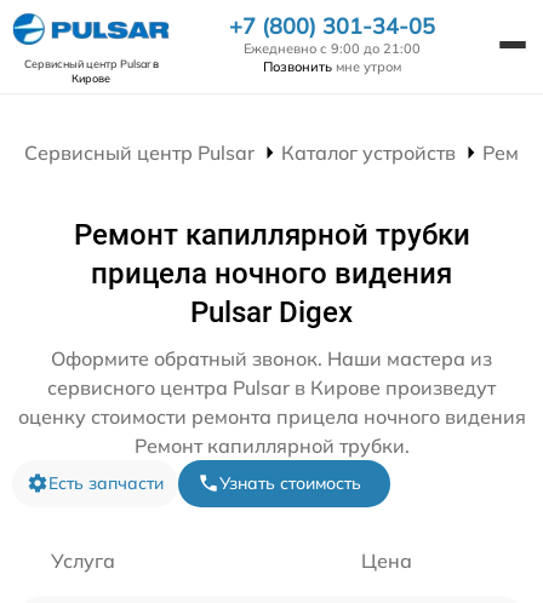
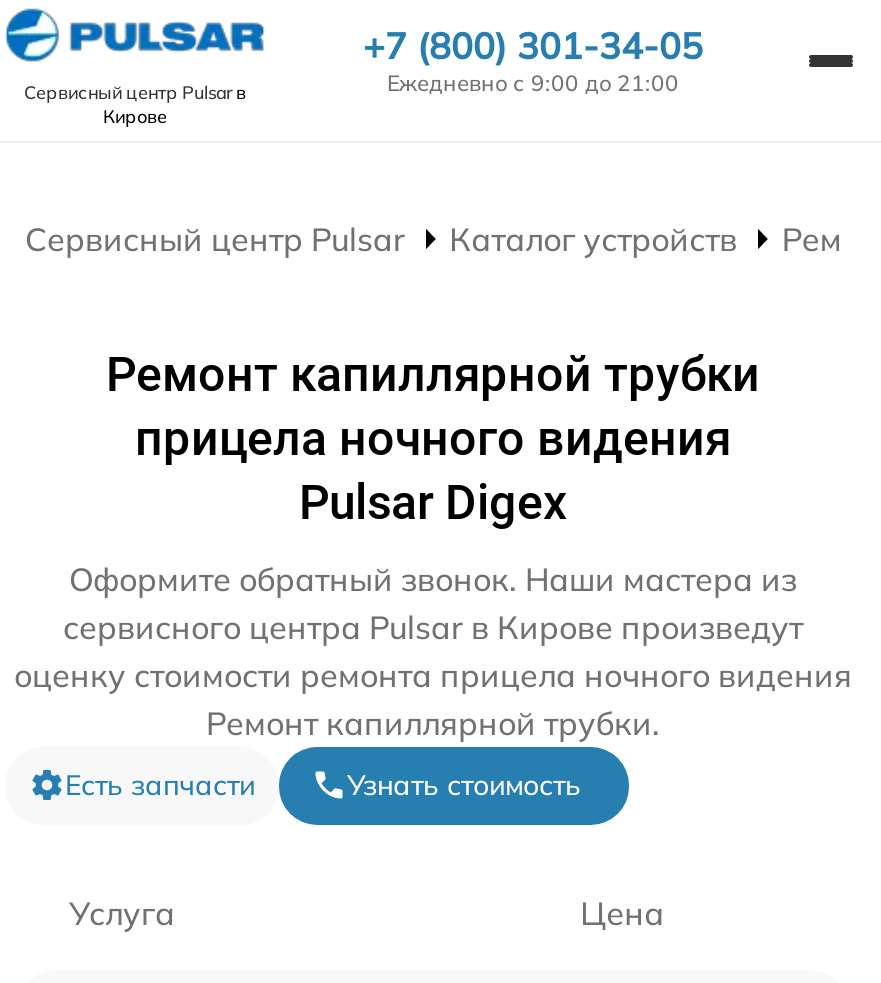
- Позвонить мне утром
